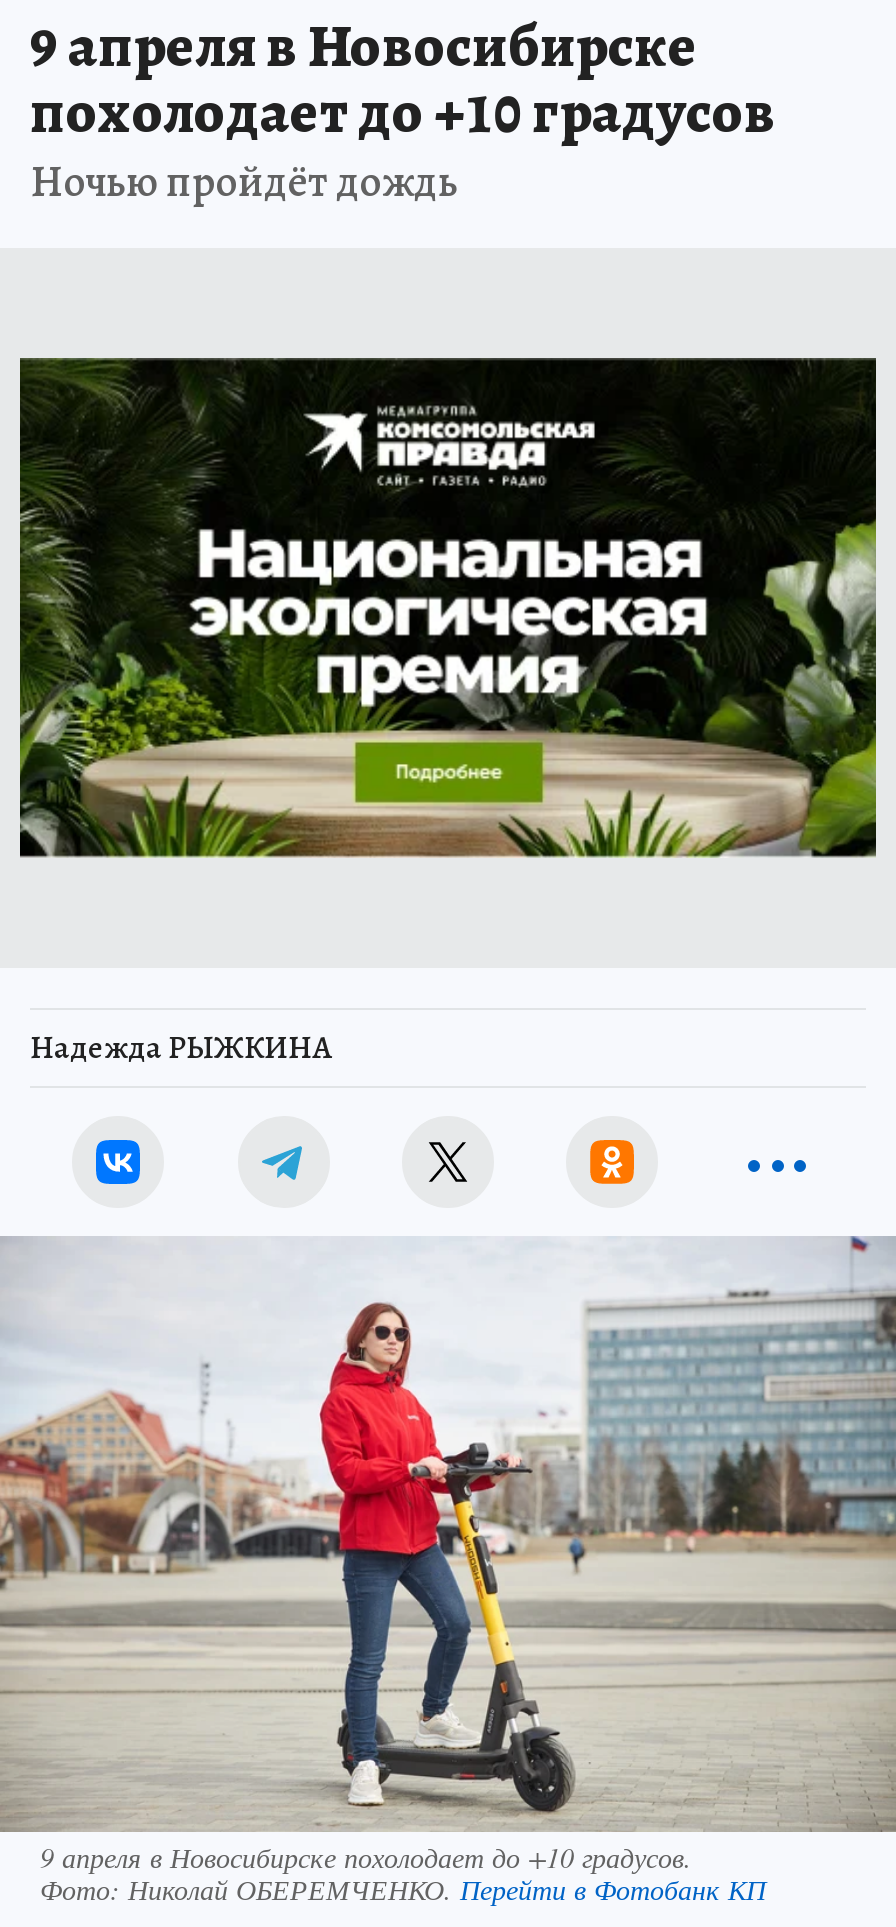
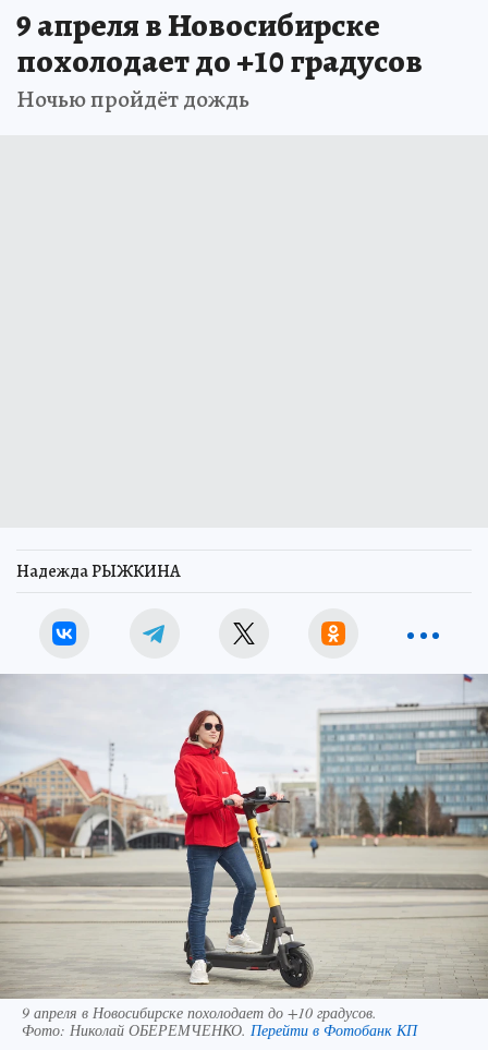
- [image]
